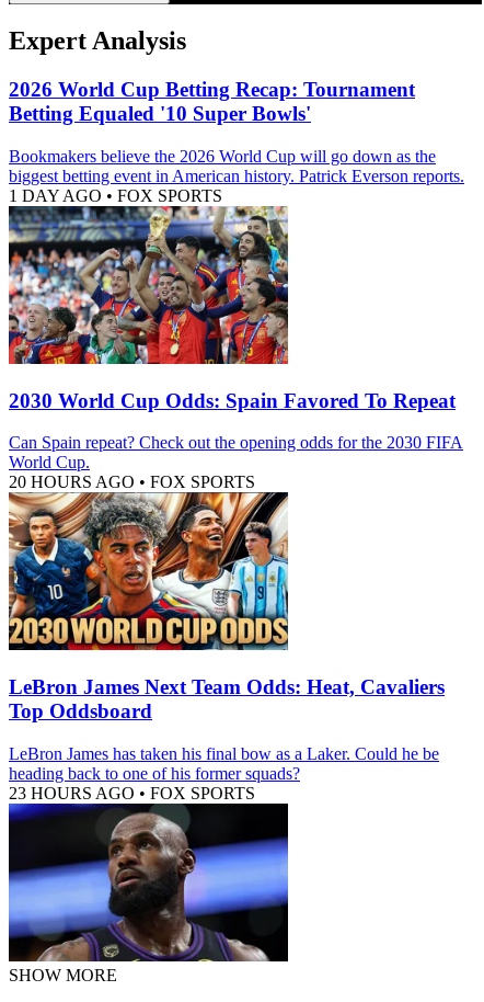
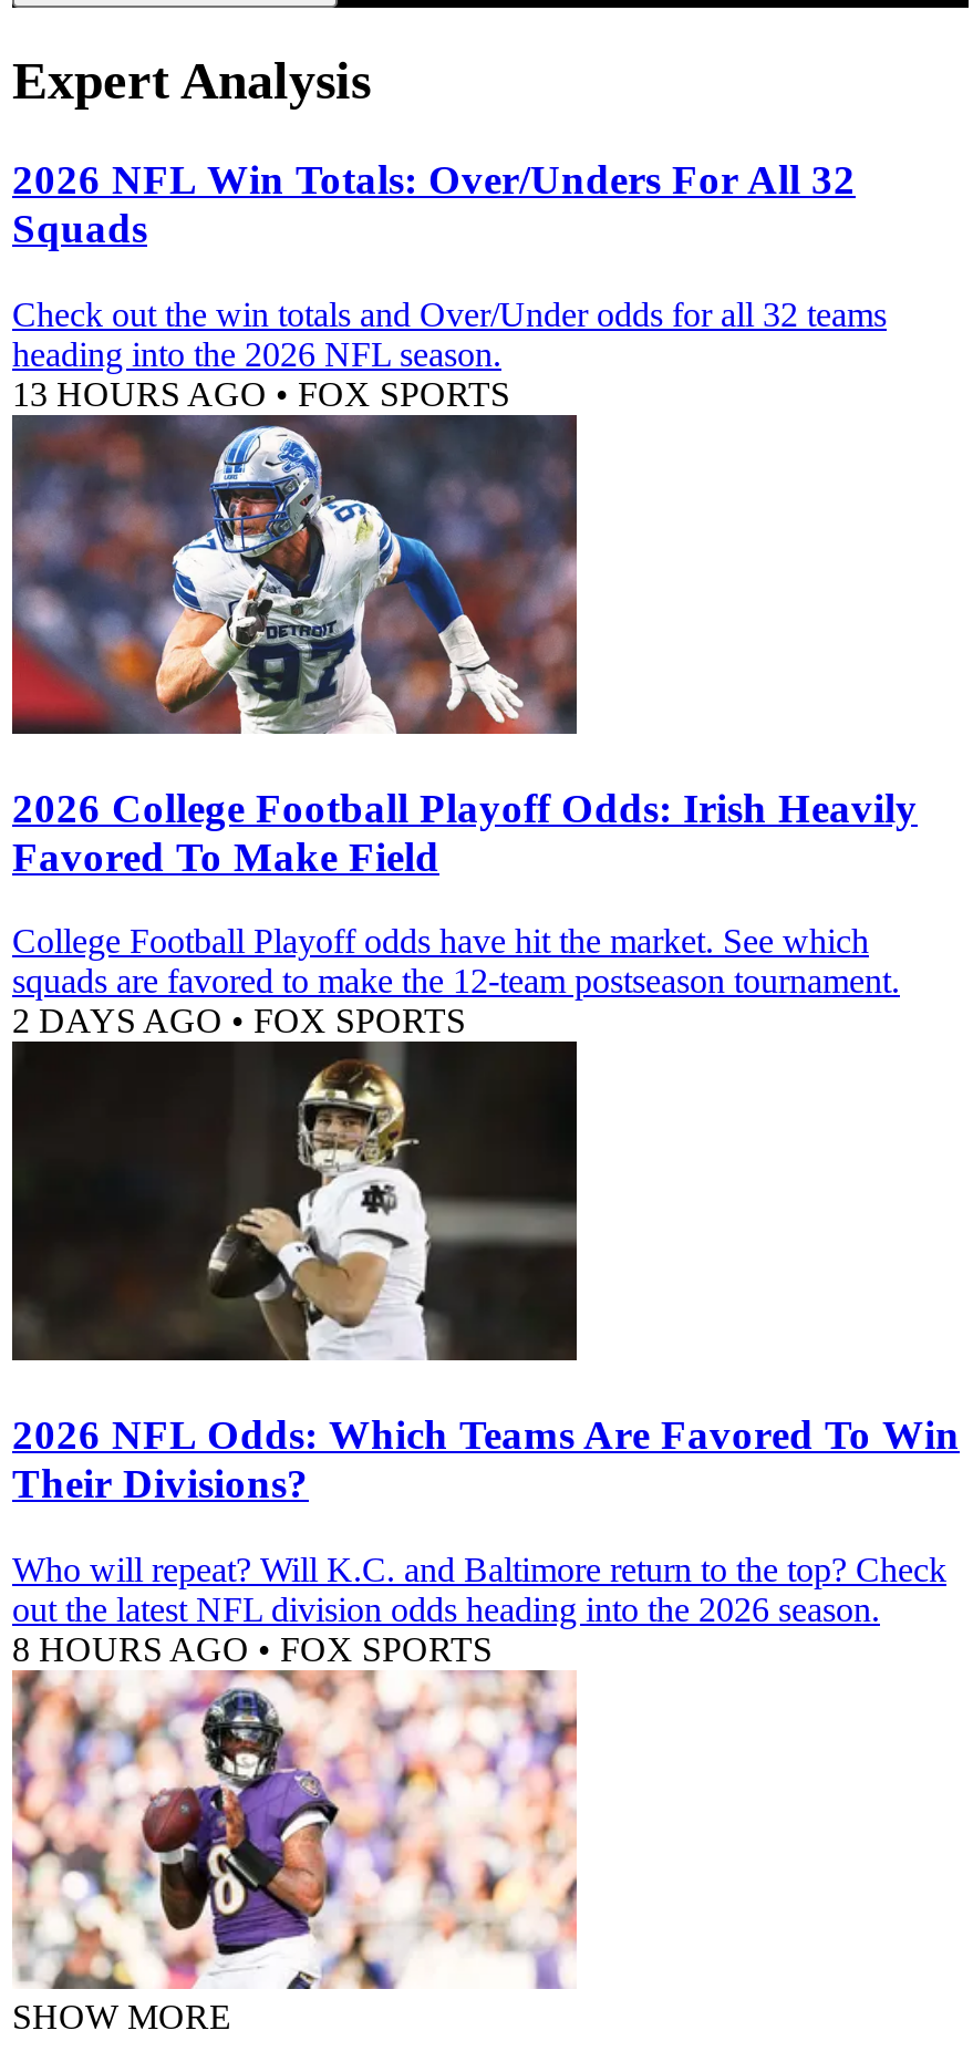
- 2026 World Cup Betting Recap: Tournament
- Betting Equaled '10 Super Bowls'
+ 2026 NFL Win Totals: Over/Unders For All 32
+ Squads

- Bookmakers believe the 2026 World Cup will go down as the
- biggest betting event in American history. Patrick Everson reports.
- 1 DAY AGO • FOX SPORTS
+ Check out the win totals and Over/Under odds for all 32 teams
+ heading into the 2026 NFL season.
+ 13 HOURS AGO • FOX SPORTS

- [image]
- 2030 World Cup Odds: Spain Favored To Repeat
+ [image]
+ 2026 College Football Playoff Odds: Irish Heavily
+ Favored To Make Field

- Can Spain repeat? Check out the opening odds for the 2030 FIFA
- World Cup.
- 20 HOURS AGO • FOX SPORTS
+ College Football Playoff odds have hit the market. See which
+ squads are favored to make the 12-team postseason tournament.
+ 2 DAYS AGO • FOX SPORTS

- [image]
- LeBron James Next Team Odds: Heat, Cavaliers
- Top Oddsboard
+ [image]
+ 2026 NFL Odds: Which Teams Are Favored To Win
+ Their Divisions?

- LeBron James has taken his final bow as a Laker. Could he be
- heading back to one of his former squads?
- 23 HOURS AGO • FOX SPORTS
+ Who will repeat? Will K.C. and Baltimore return to the top? Check
+ out the latest NFL division odds heading into the 2026 season.
+ 8 HOURS AGO • FOX SPORTS

- [image]
+ [image]
